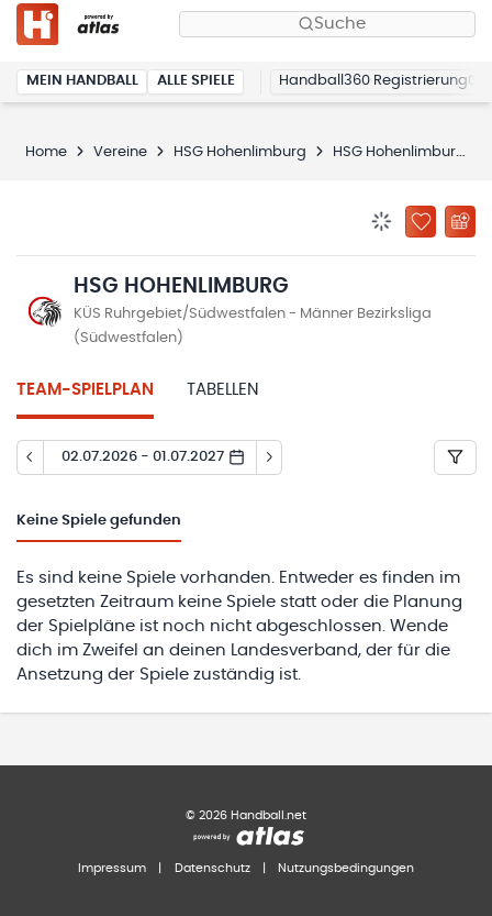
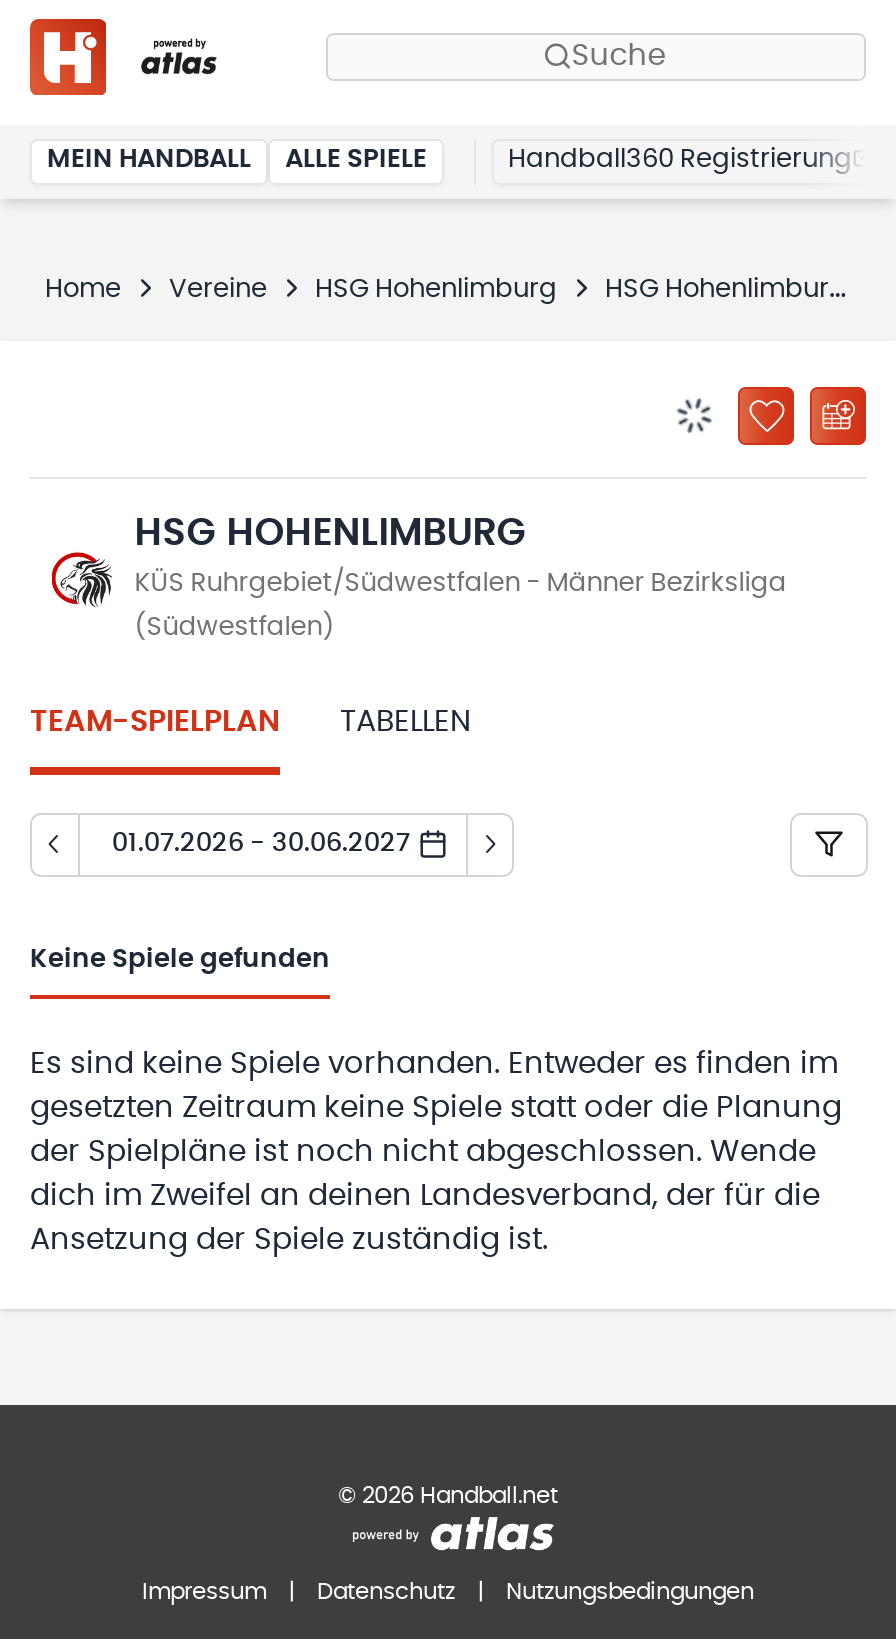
- 02.07.2026 - 01.07.2027
+ 01.07.2026 - 30.06.2027
